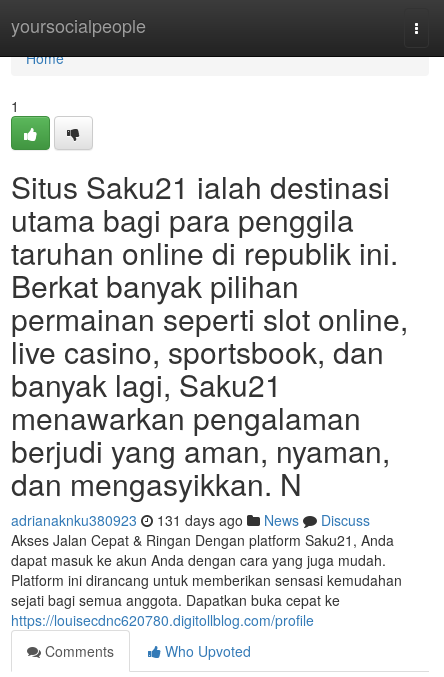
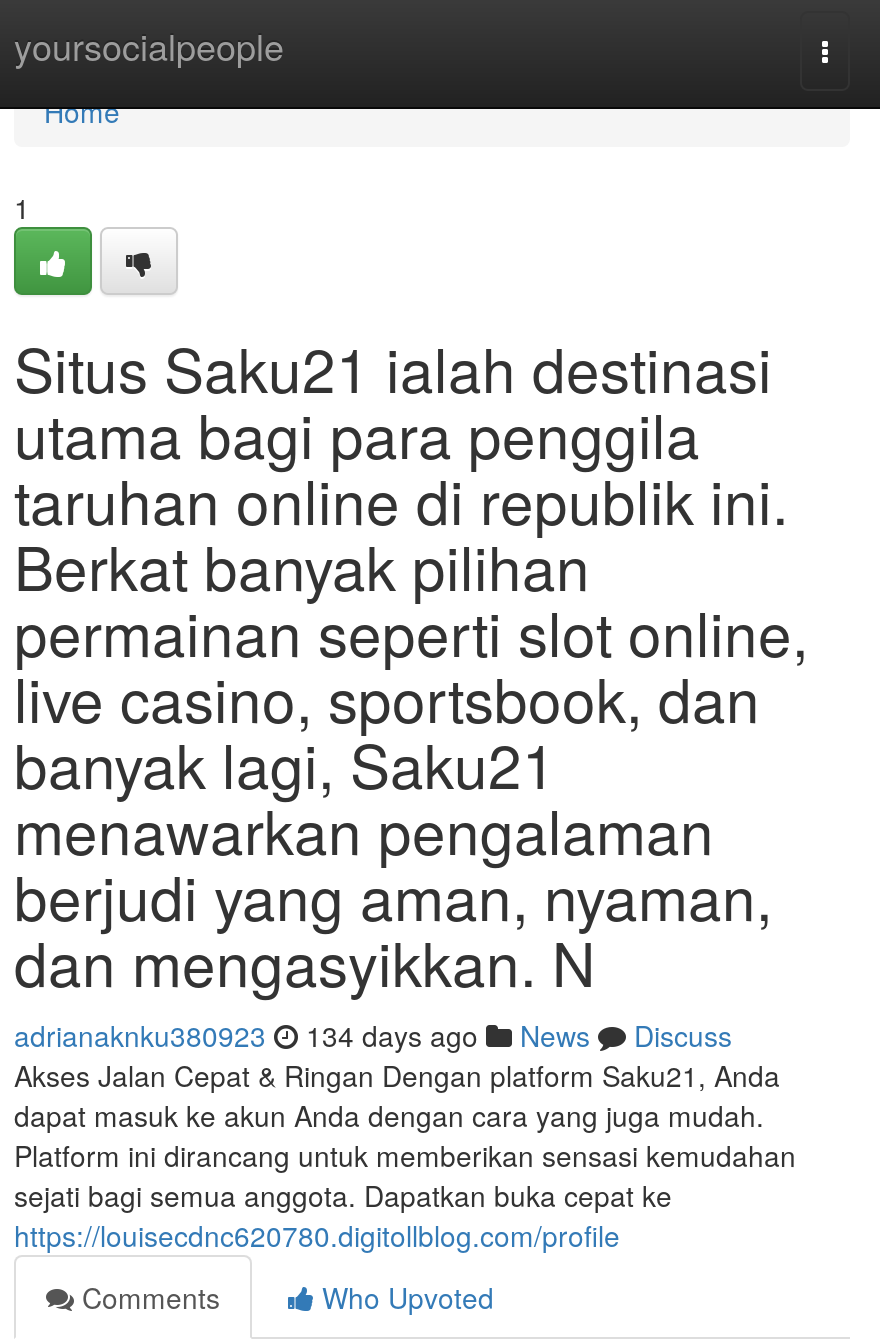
- adrianaknku380923 131 days ago News Discuss
+ adrianaknku380923 134 days ago News Discuss
